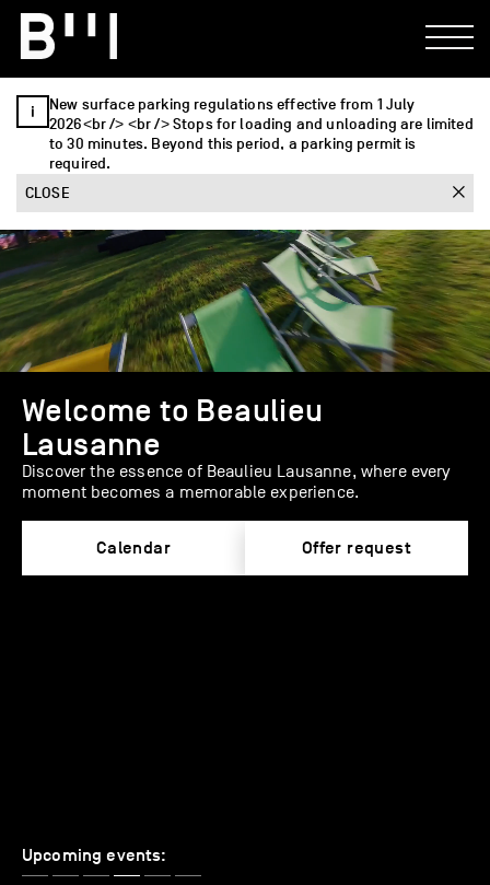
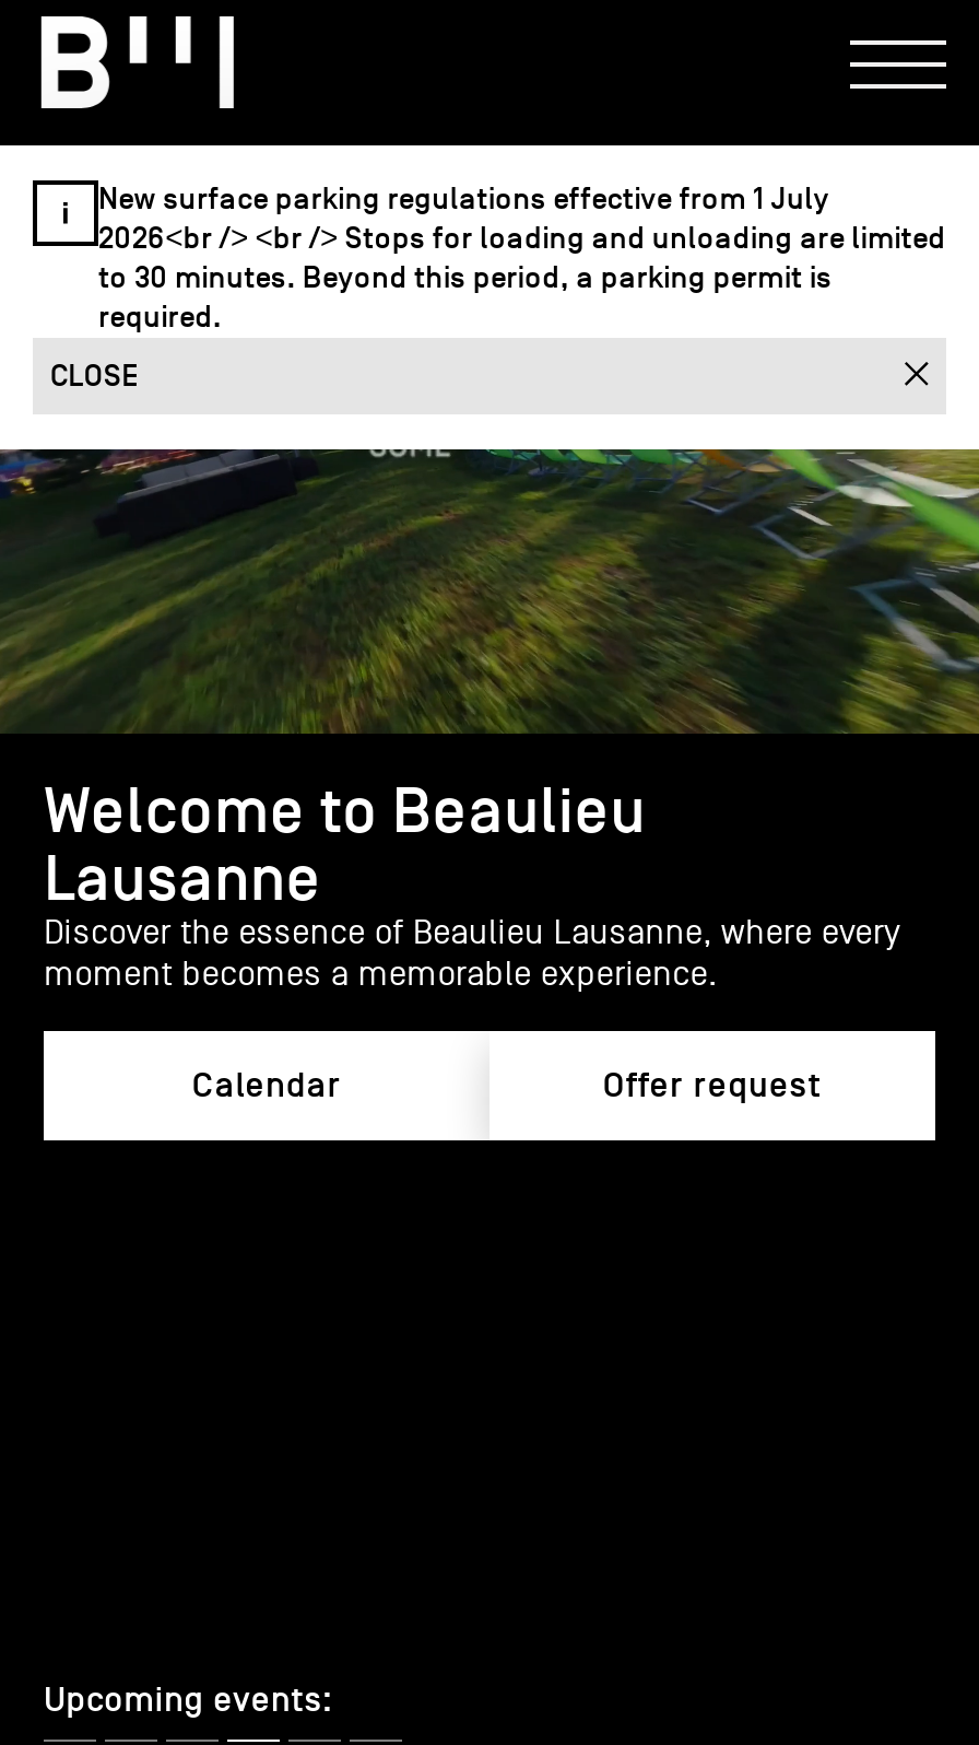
- [image]
+ [image]
